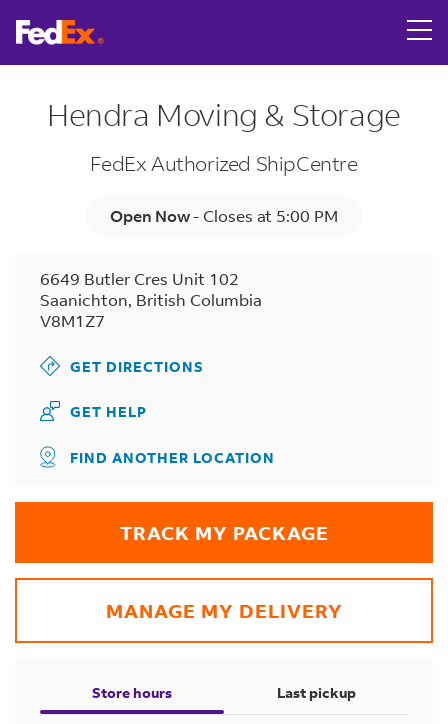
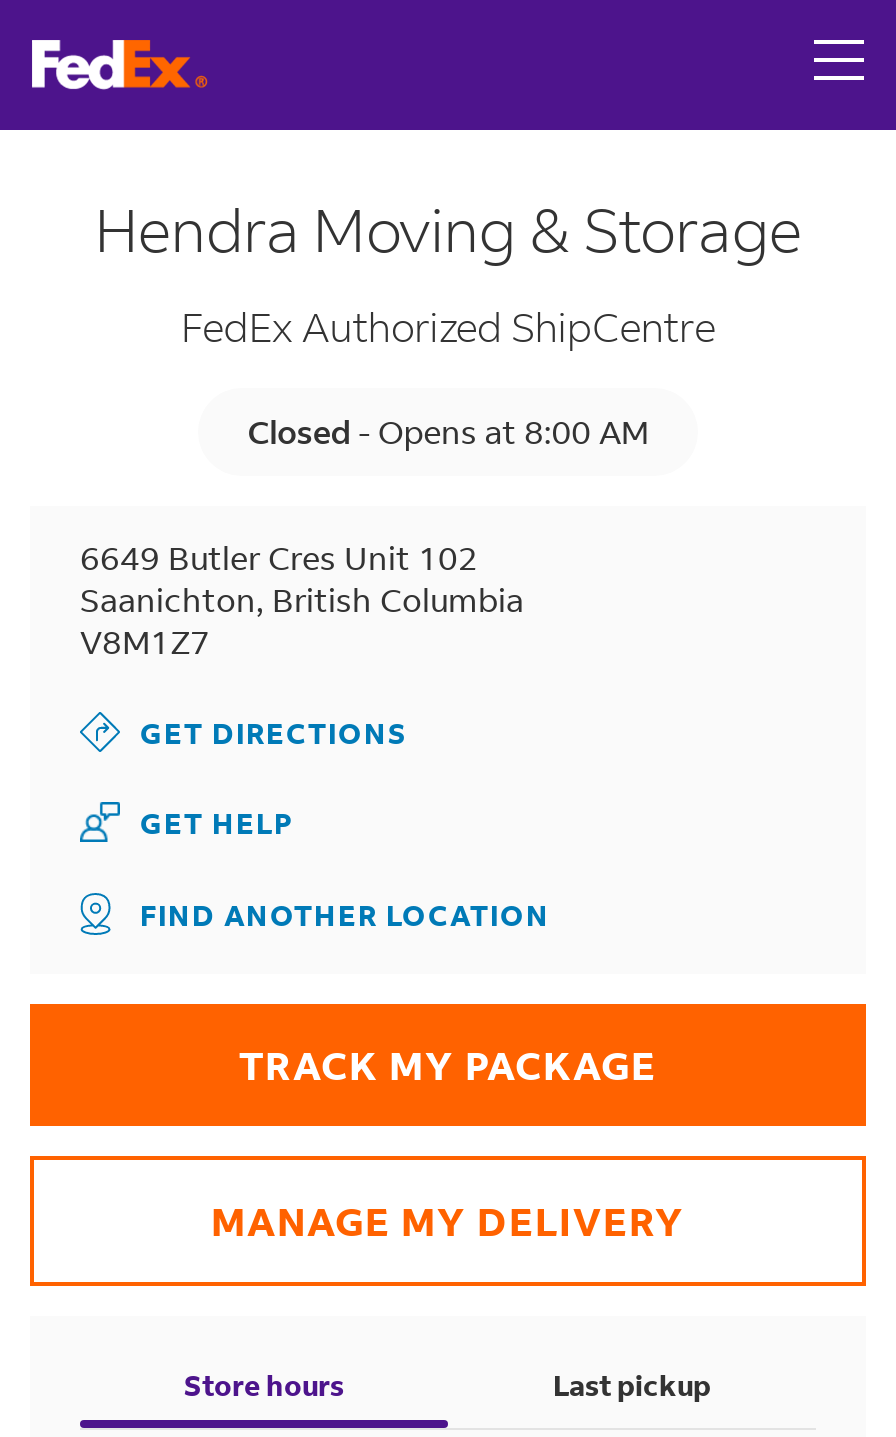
- Open Now - Closes at 5:00 PM
+ Closed - Opens at 8:00 AM
